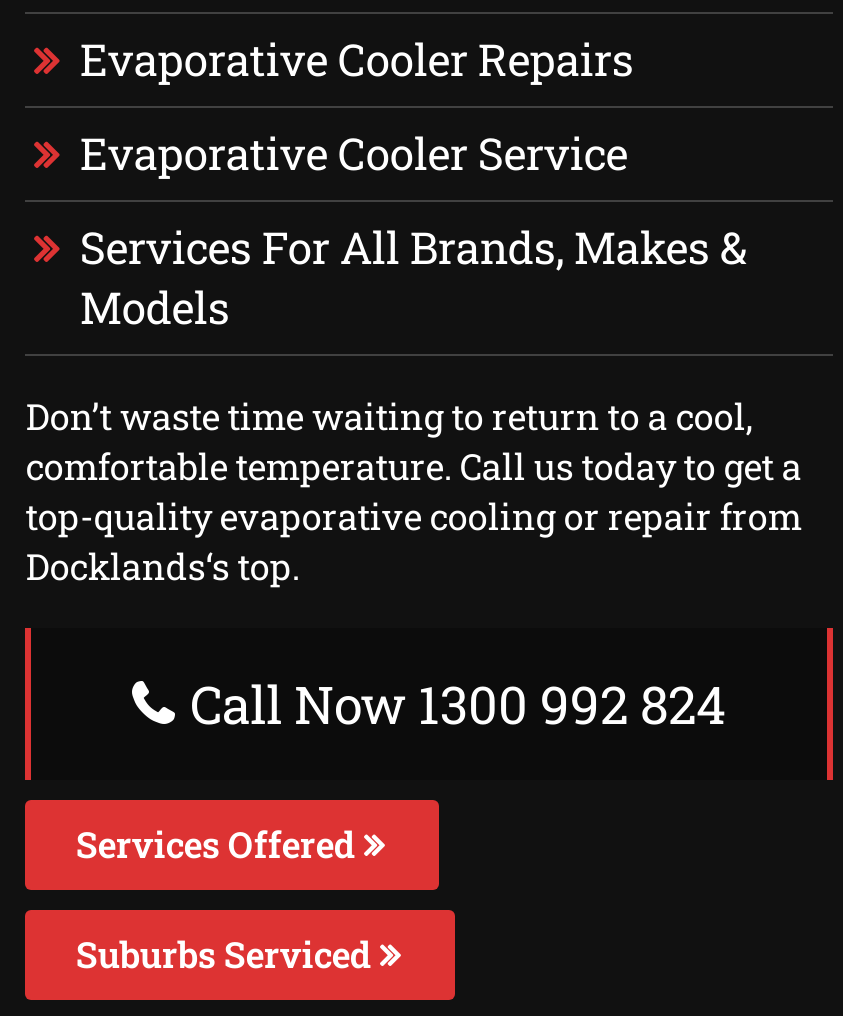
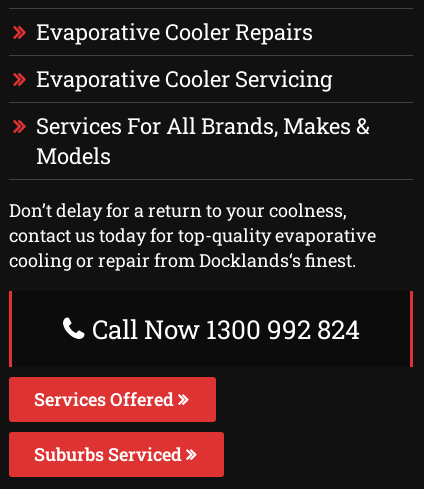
- Evaporative Cooler Service
+ Evaporative Cooler Servicing

- Don’t waste time waiting to return to a cool,
- comfortable temperature. Call us today to get a
- top-quality evaporative cooling or repair from
- Docklands‘s top.
+ Don’t delay for a return to your coolness,
+ contact us today for top-quality evaporative
+ cooling or repair from Docklands‘s finest.
